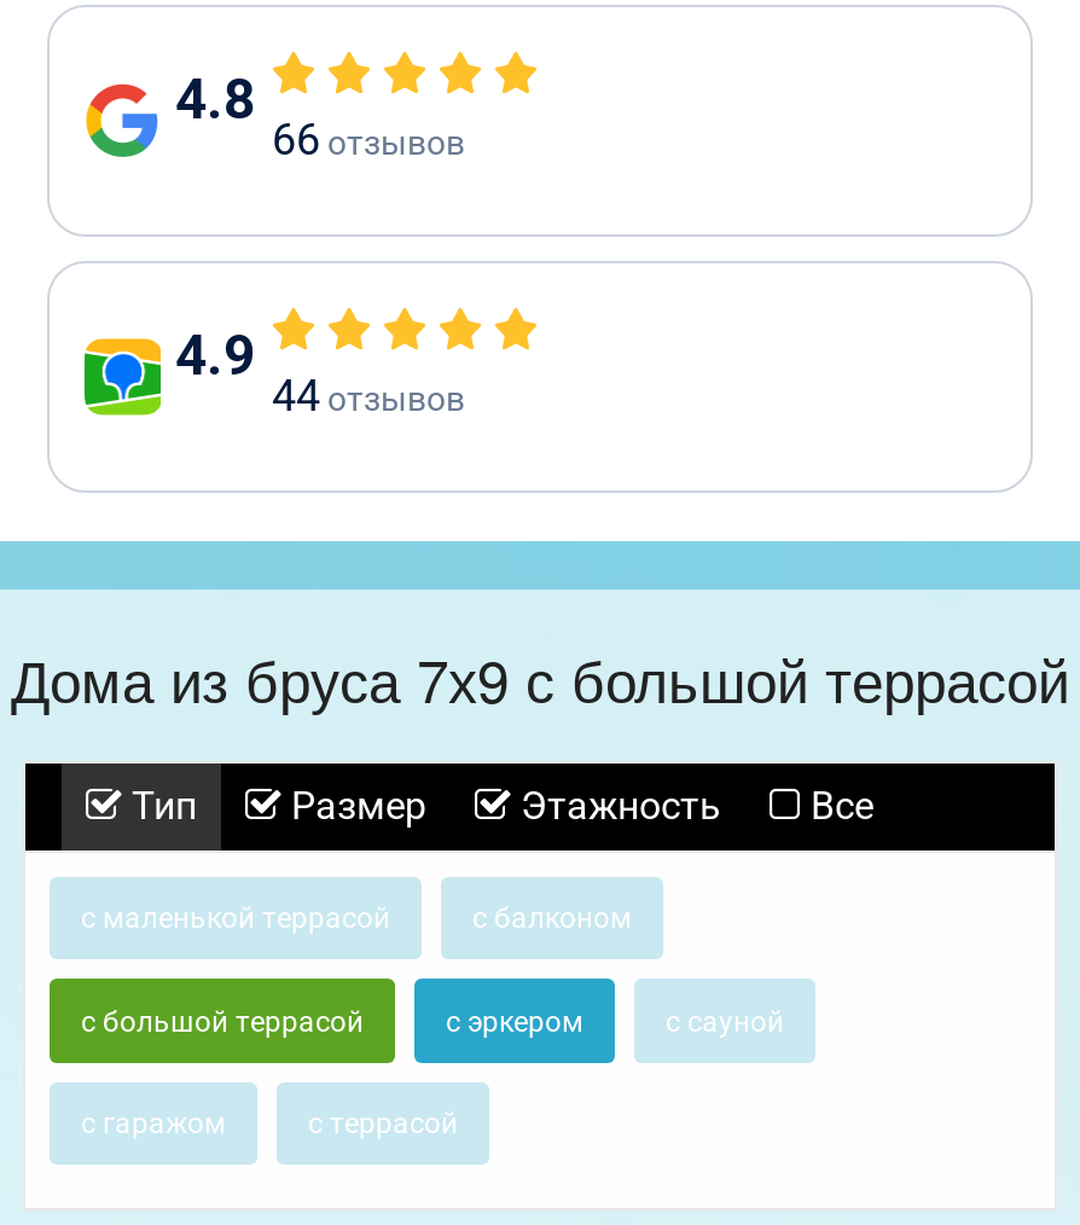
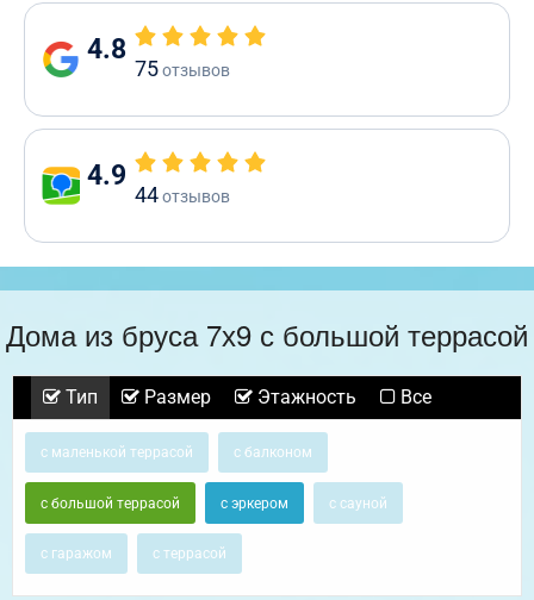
- 66 отзывов
+ 75 отзывов
